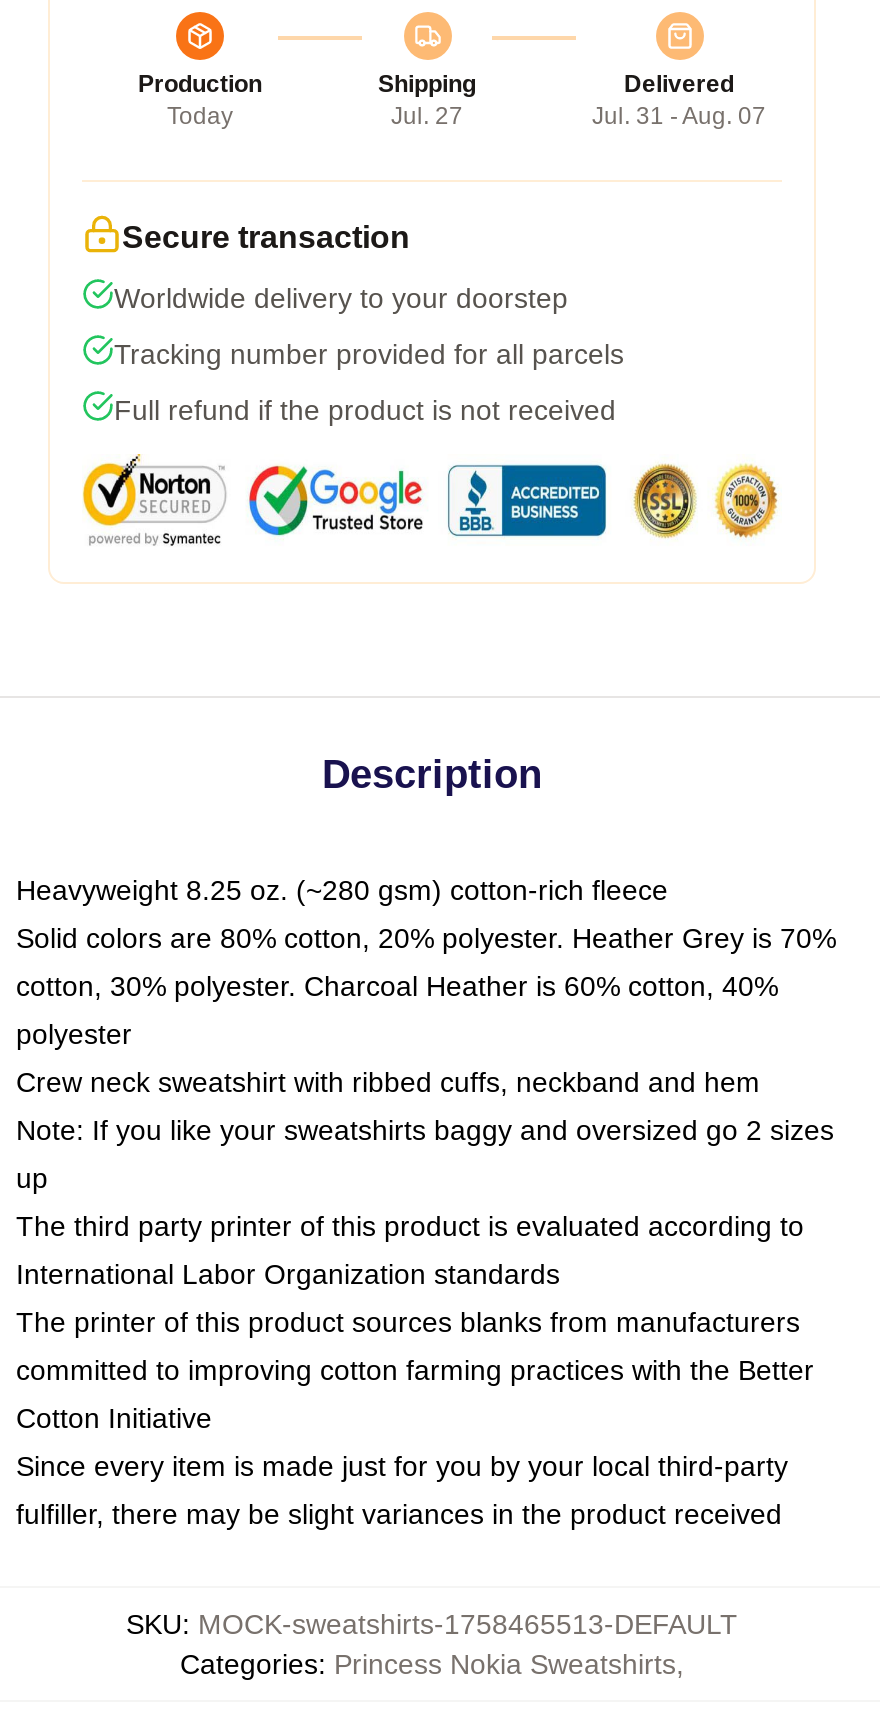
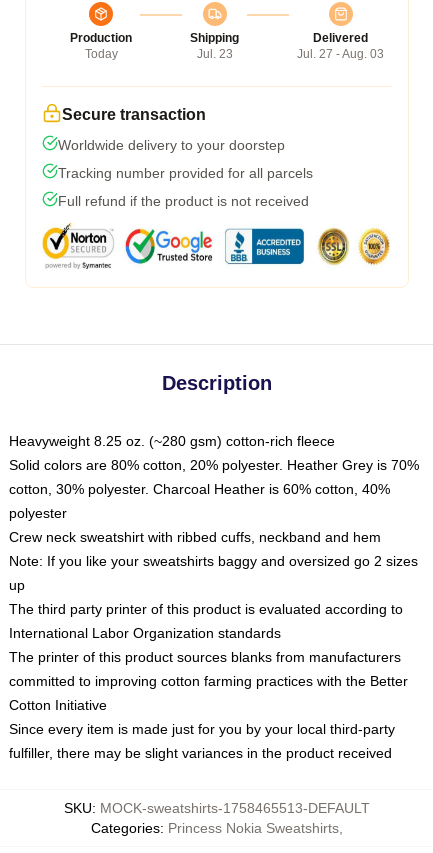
- Jul. 27
+ Jul. 23

- Jul. 31 - Aug. 07
+ Jul. 27 - Aug. 03
